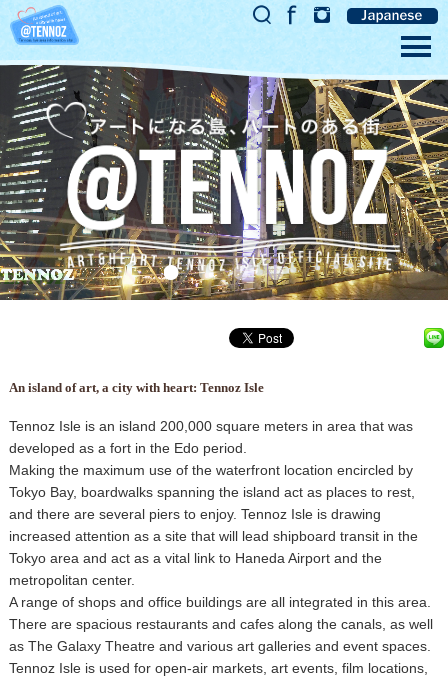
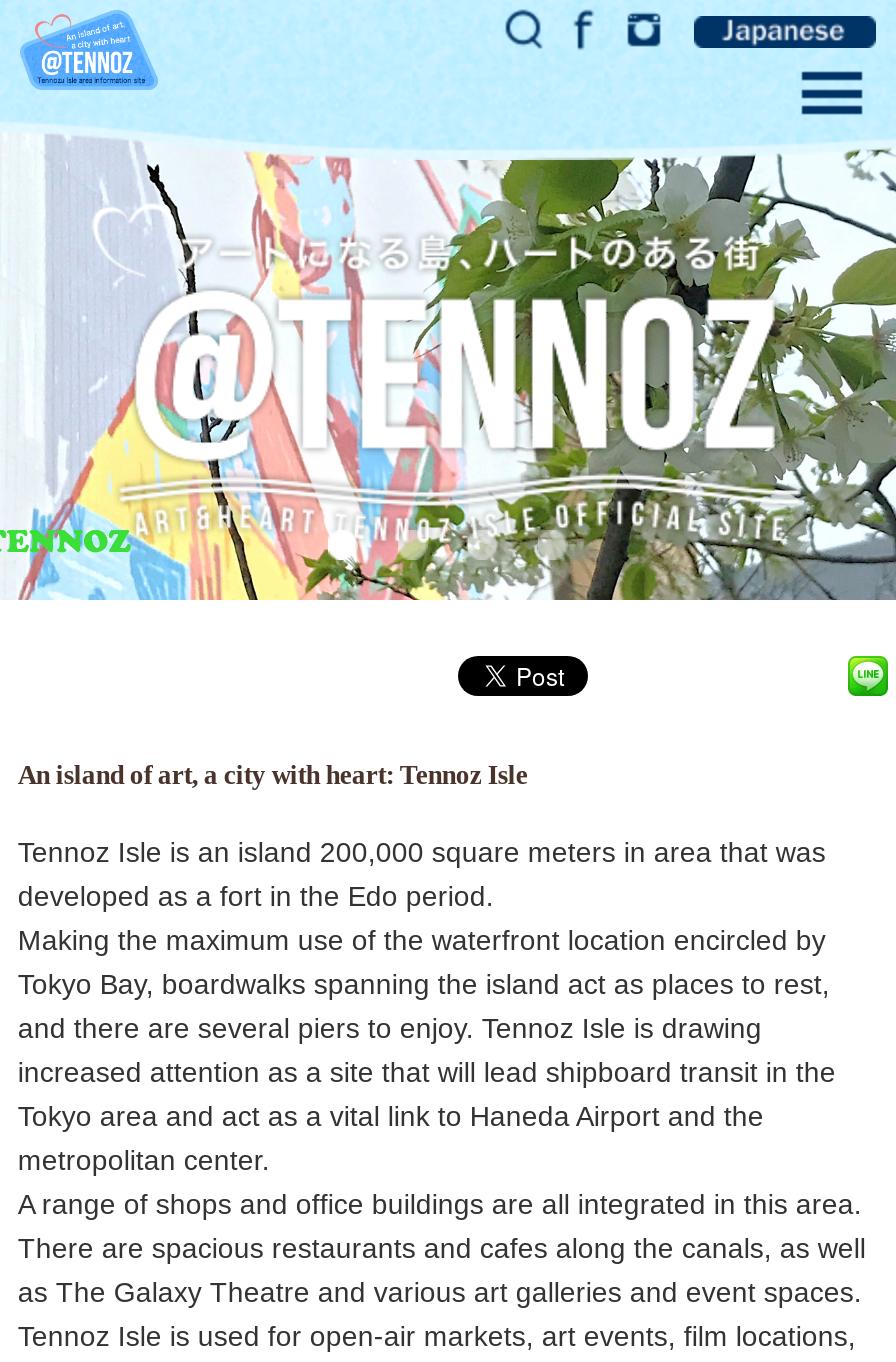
- [image]
+ [image]
